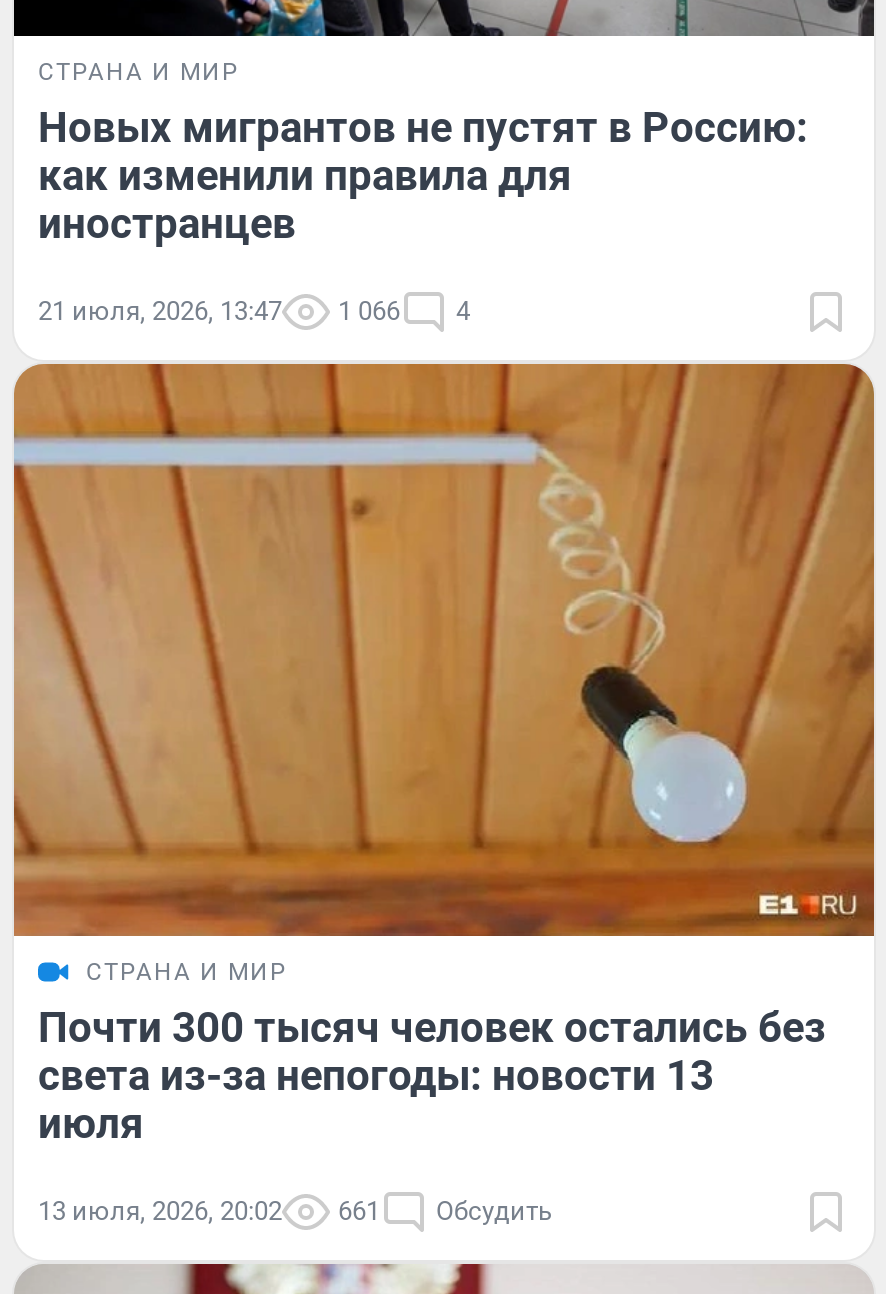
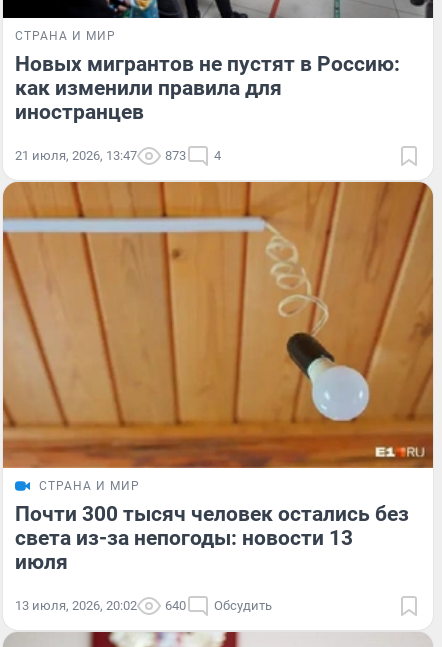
- 21 июля, 2026, 13:47 1 066 4
+ 21 июля, 2026, 13:47 873 4

- 13 июля, 2026, 20:02 661 Обсудить
+ 13 июля, 2026, 20:02 640 Обсудить
